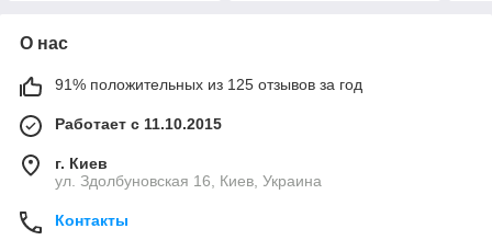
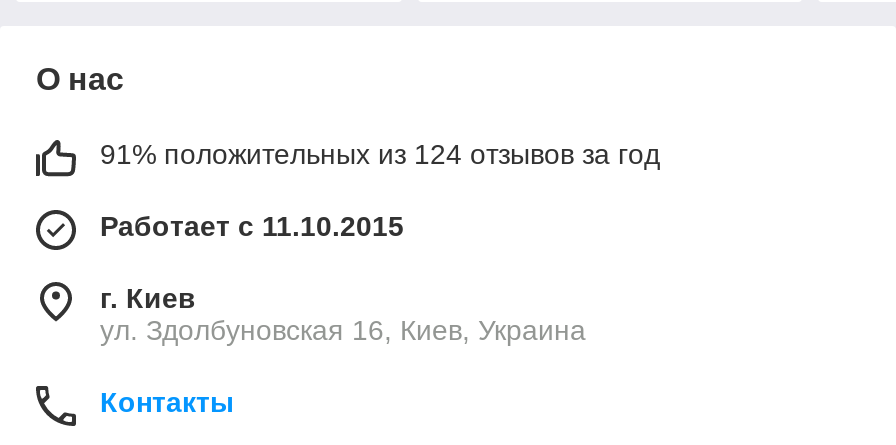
- 91% положительных из 125 отзывов за год
+ 91% положительных из 124 отзывов за год
